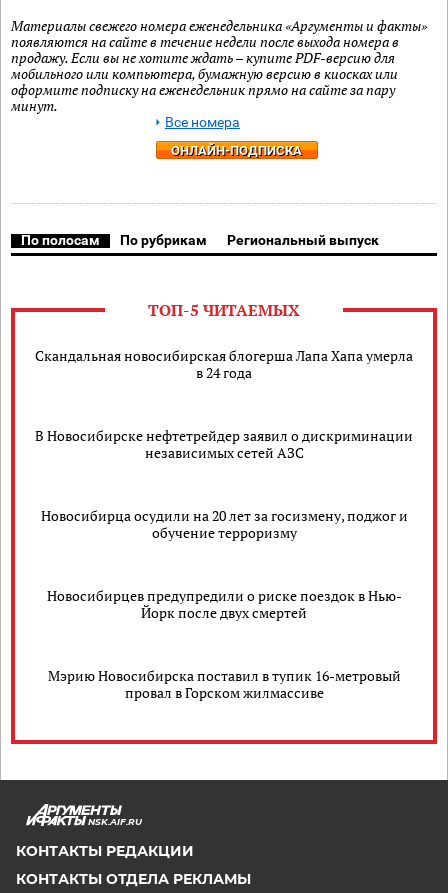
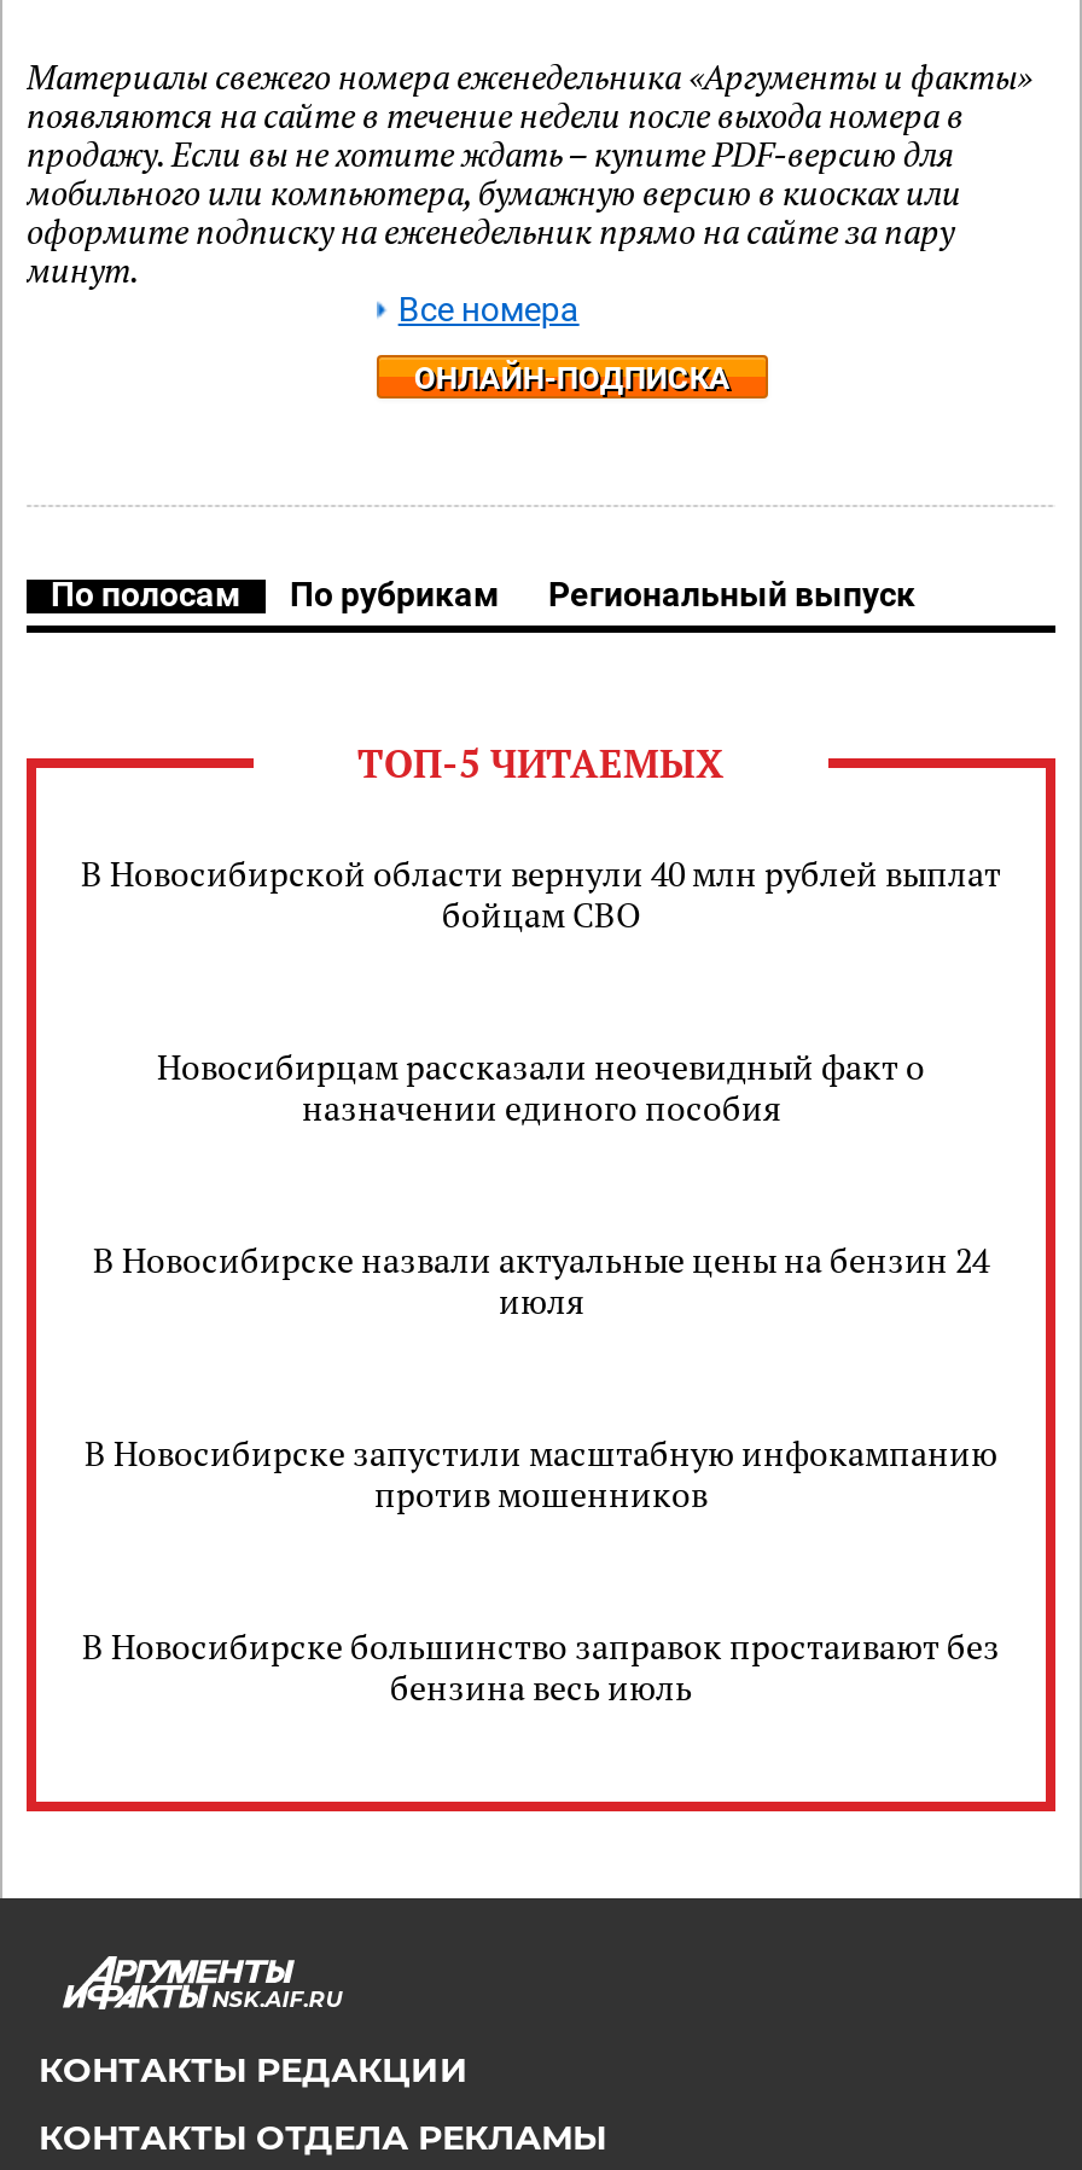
- Скандальная новосибирская блогерша Лапа Хапа умерла
- в 24 года
+ В Новосибирской области вернули 40 млн рублей выплат
+ бойцам СВО

- В Новосибирске нефтетрейдер заявил о дискриминации
- независимых сетей АЗС
+ Новосибирцам рассказали неочевидный факт о
+ назначении единого пособия

- Новосибирца осудили на 20 лет за госизмену, поджог и
- обучение терроризму
+ В Новосибирске назвали актуальные цены на бензин 24
+ июля

- Новосибирцев предупредили о риске поездок в Нью-
- Йорк после двух смертей
+ В Новосибирске запустили масштабную инфокампанию
+ против мошенников

- Мэрию Новосибирска поставил в тупик 16-метровый
- провал в Горском жилмассиве
+ В Новосибирске большинство заправок простаивают без
+ бензина весь июль
